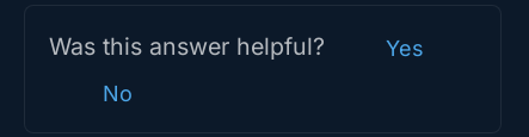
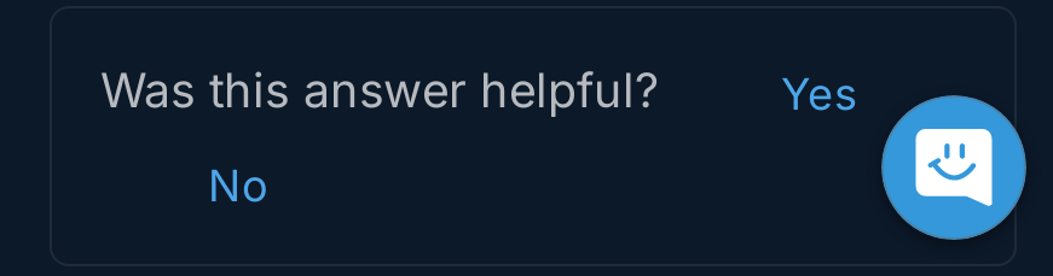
+ [image]
